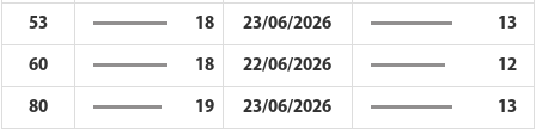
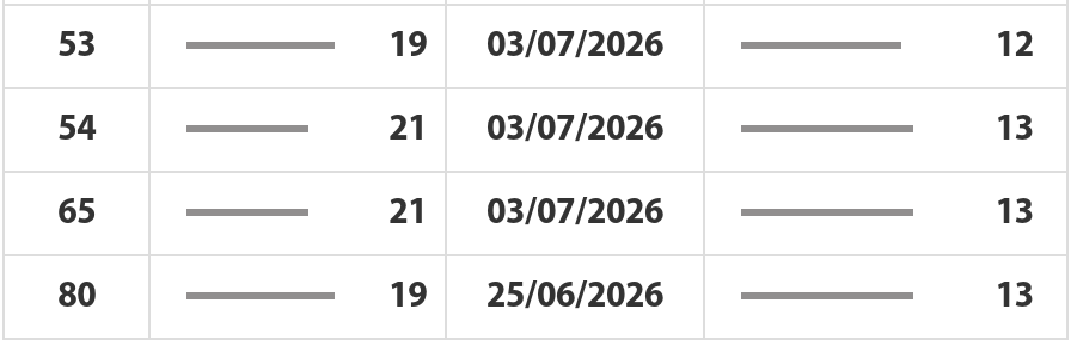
- 18
- 23/06/2026
+ 19
+ 03/07/2026
+ 12
+ 54
+ 21
+ 03/07/2026

- 60
+ 65

- 18
+ 21

- 22/06/2026
+ 03/07/2026

- 12
+ 13

- 19 23/06/2026
+ 19 25/06/2026
